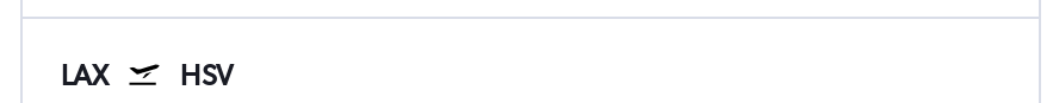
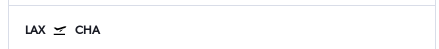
- HSV
+ CHA
